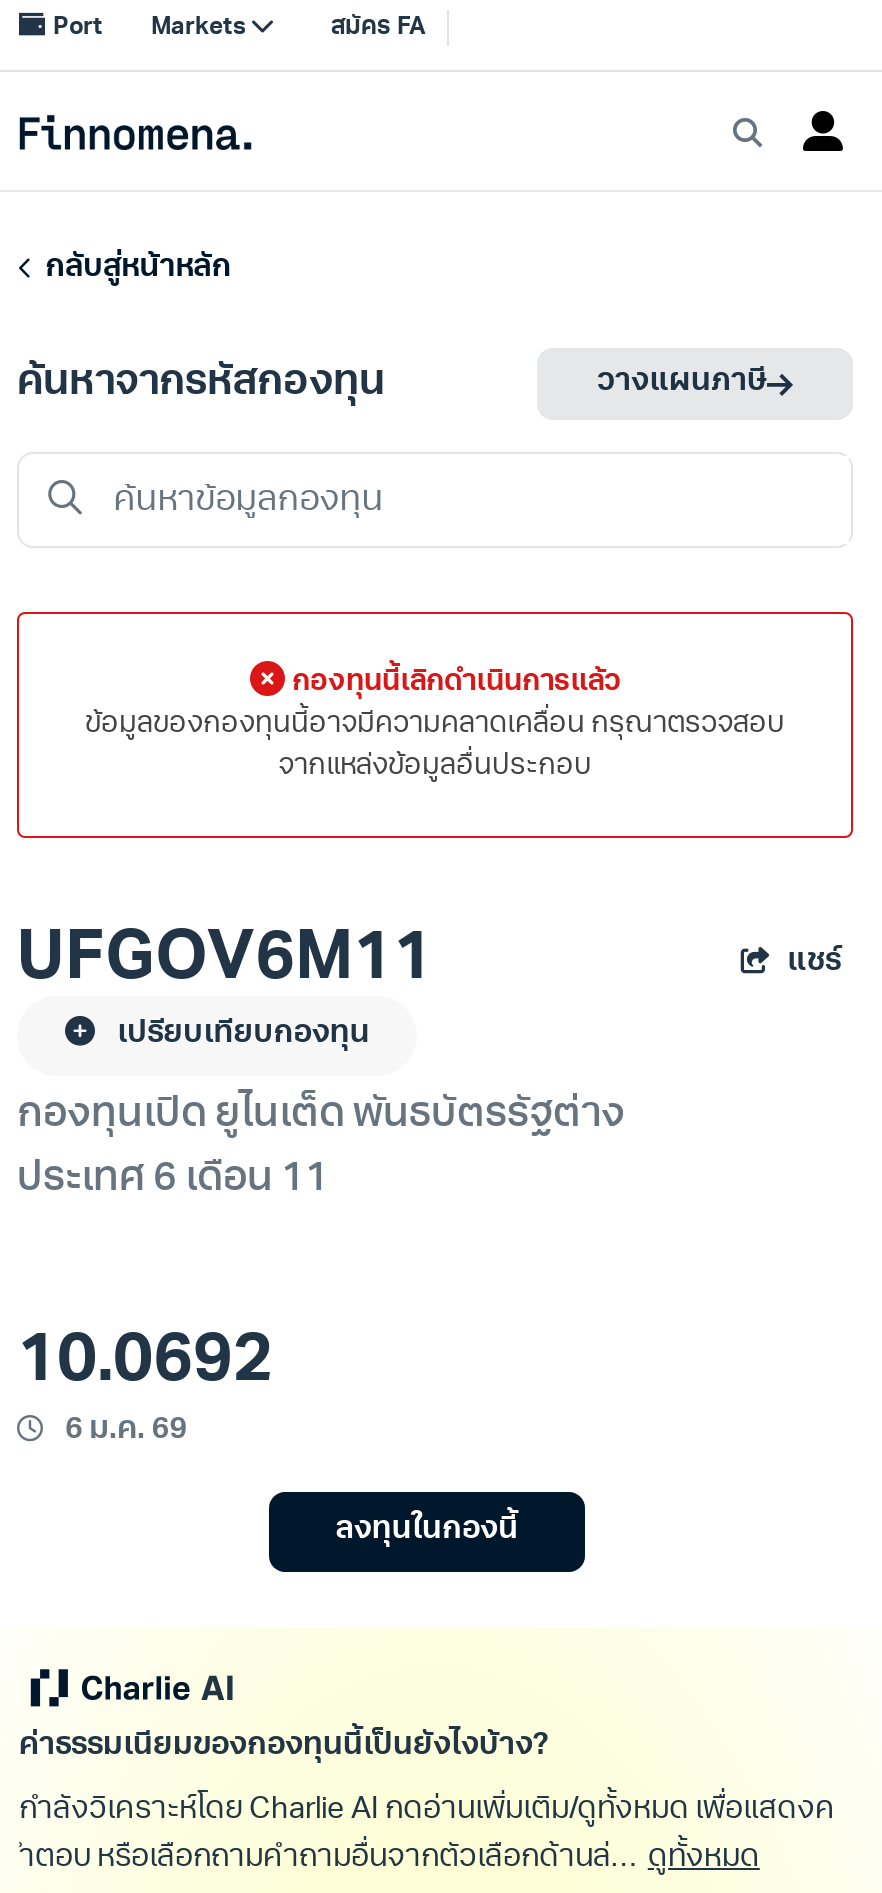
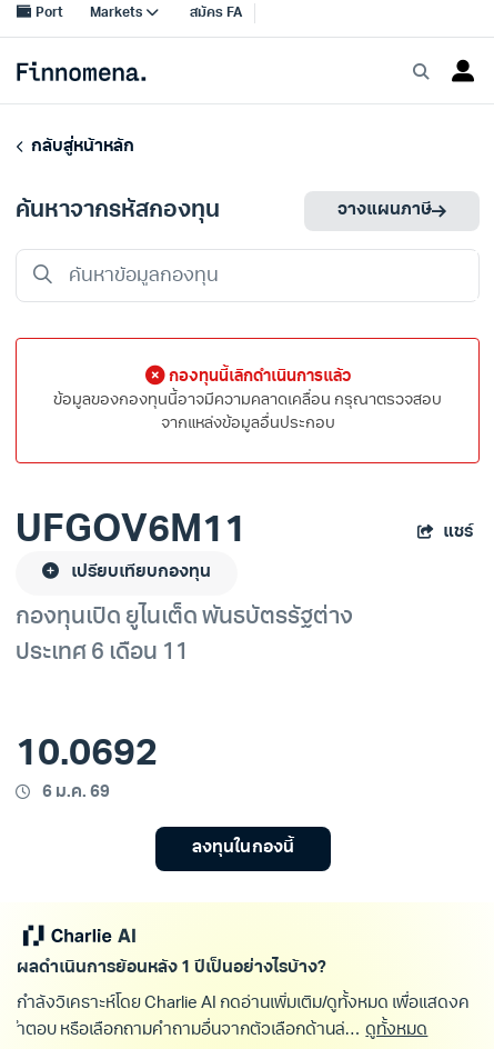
- ค่าธรรมเนียมของกองทุนนี้เป็นยังไงบ้าง?
+ ผลดำเนินการย้อนหลัง 1 ปีเป็นอย่างไรบ้าง?
